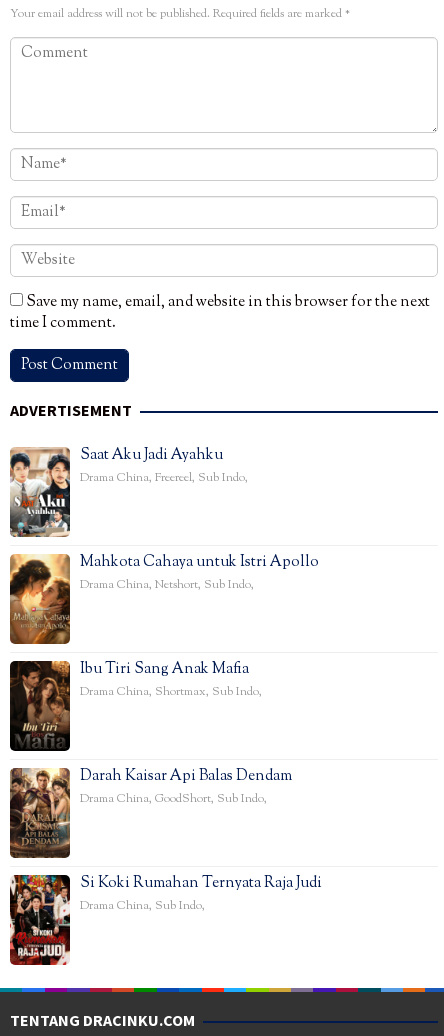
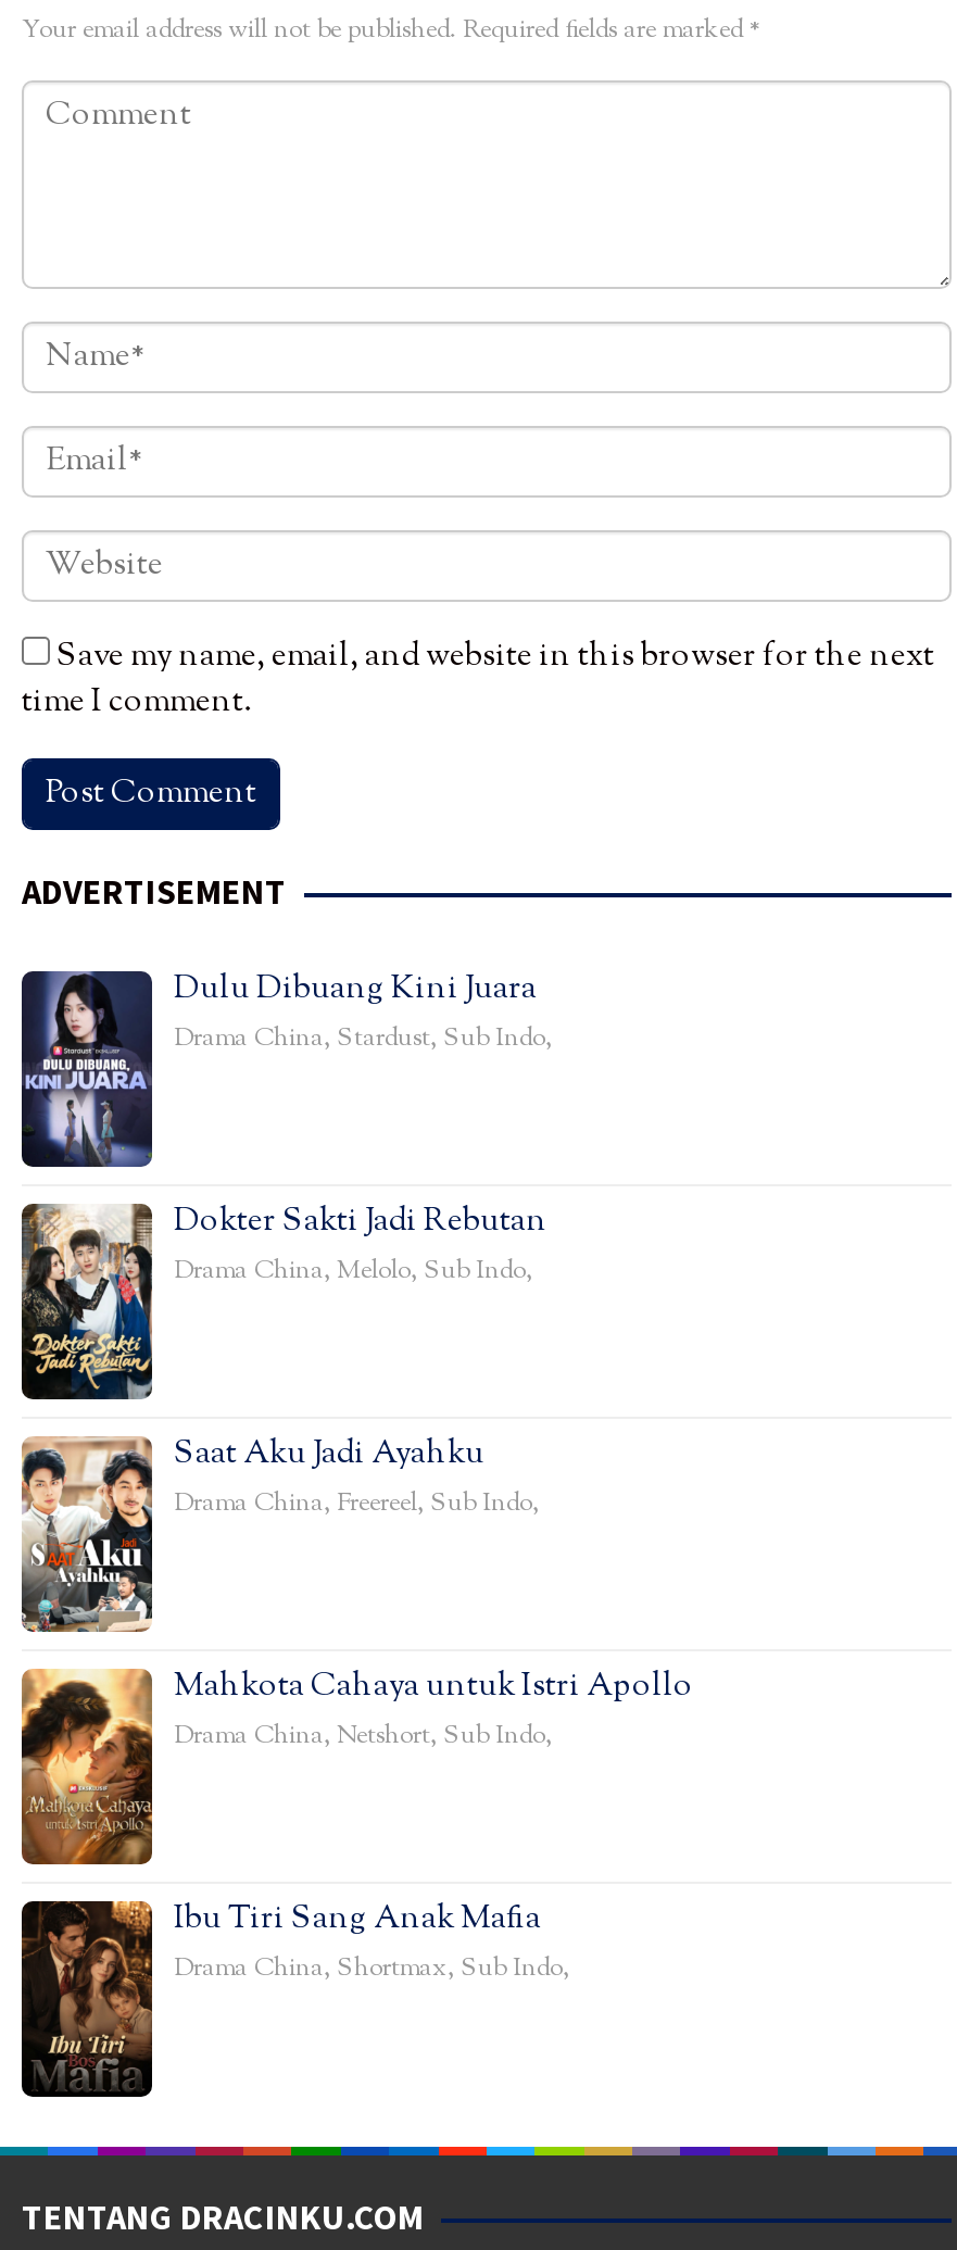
+ [image]
+ Dulu Dibuang Kini Juara
+ Drama China, Stardust, Sub Indo,

+ [image]
+ Dokter Sakti Jadi Rebutan
+ Drama China, Melolo, Sub Indo,

moved down: [image] | Saat Aku Jadi Ayahku | Drama China, Freereel, Sub Indo, | Mahkota Cahaya untuk Istri Apollo | Drama China, Netshort, Sub Indo, | Ibu Tiri Sang Anak Mafia | Drama China, Shortmax, Sub Indo,

moved down: [image]

- [image]
- Darah Kaisar Api Balas Dendam
- Drama China, GoodShort, Sub Indo,

- [image]
- Si Koki Rumahan Ternyata Raja Judi
- Drama China, Sub Indo,
